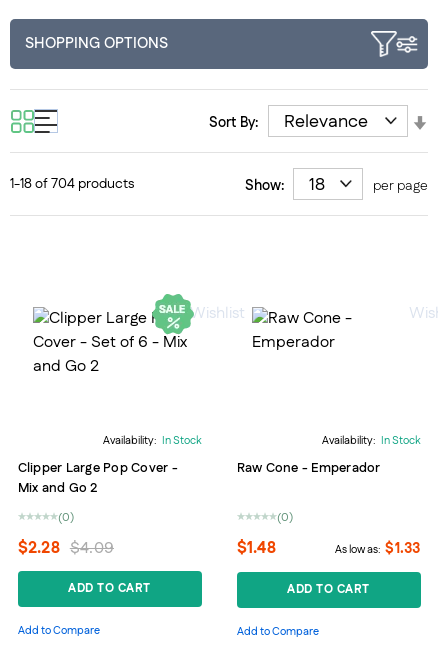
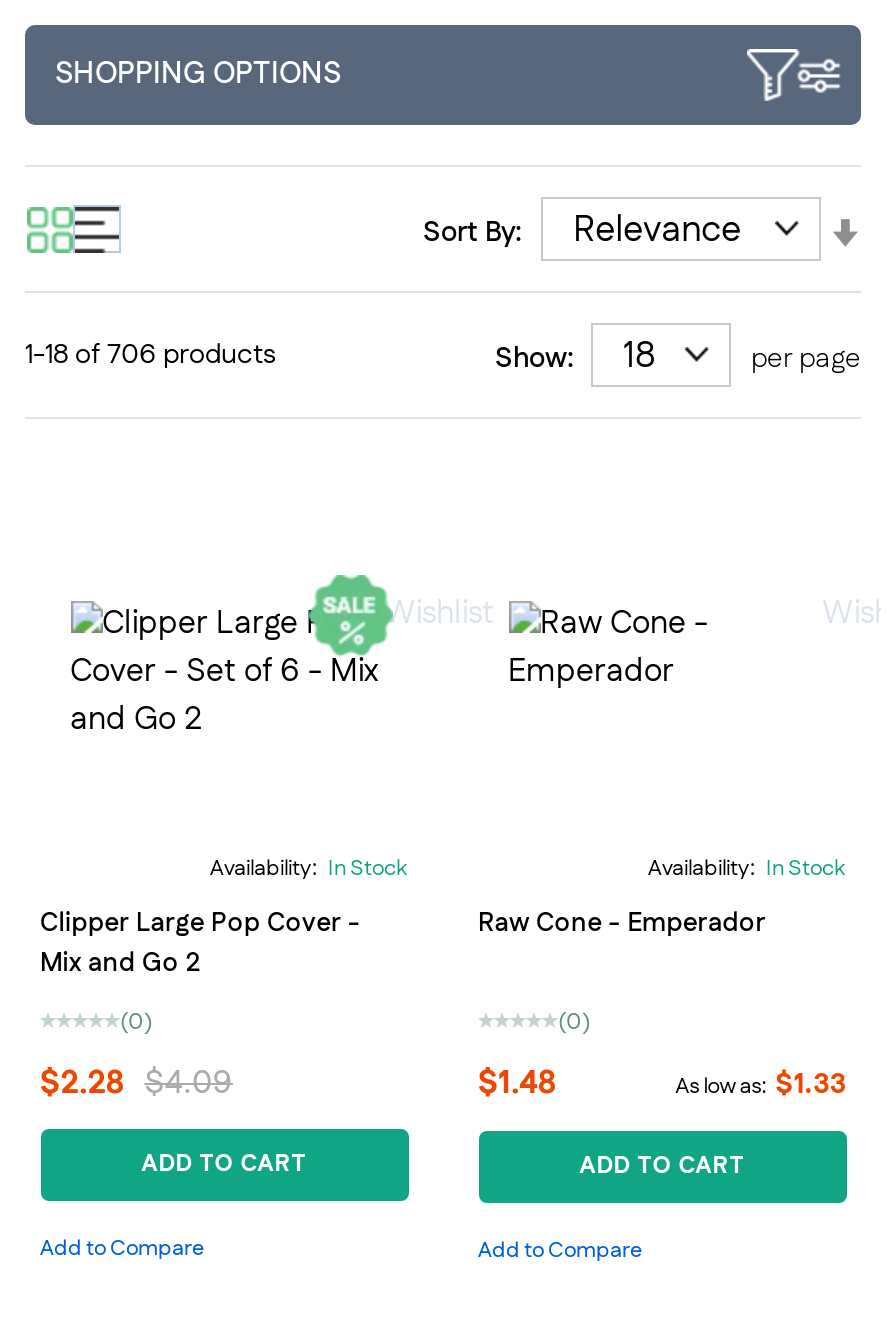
- 1-18 of 704 products
+ 1-18 of 706 products
